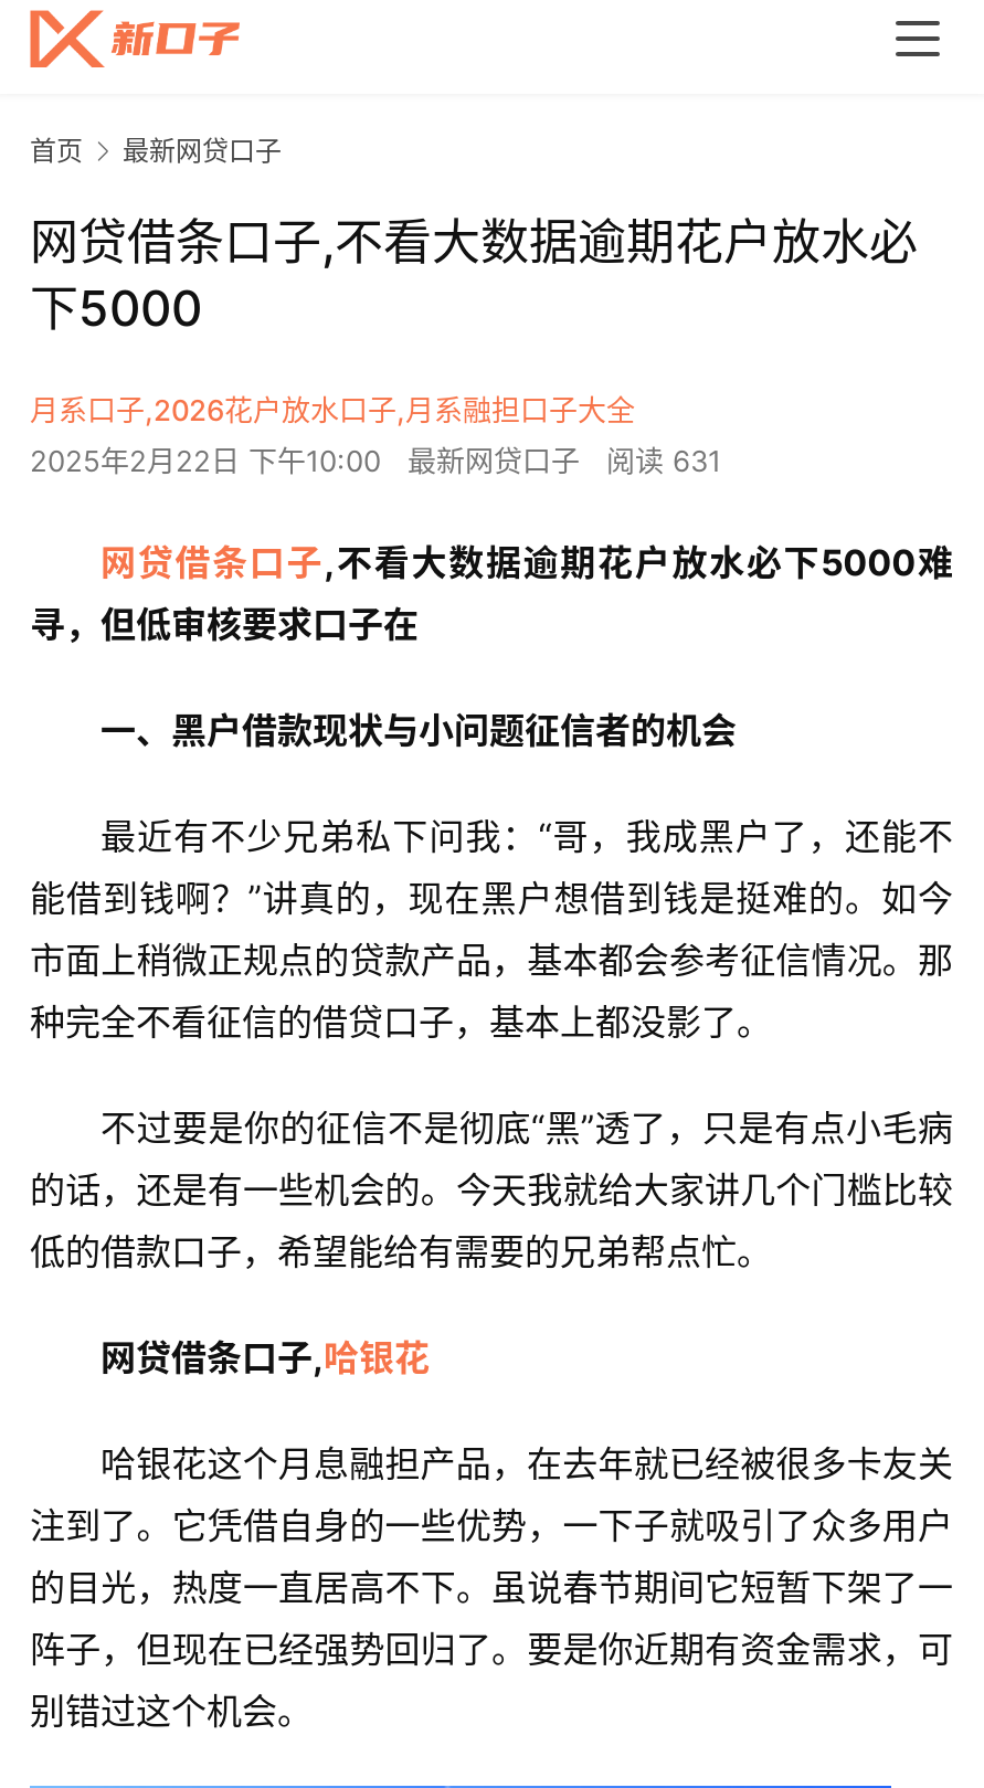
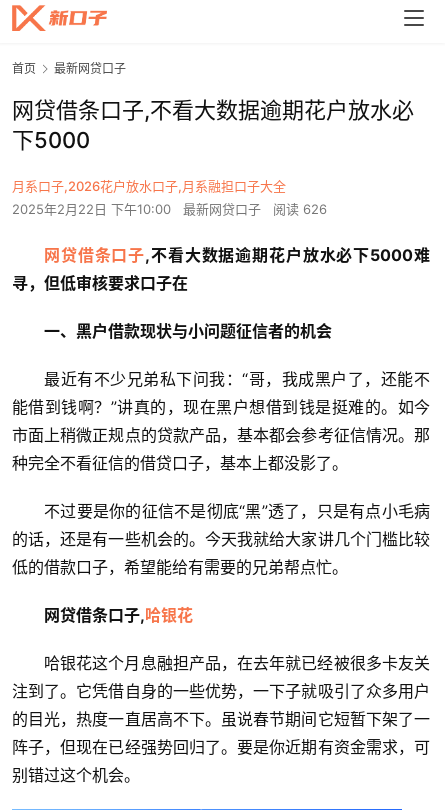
- 2025年2月22日 下午10:00 最新网贷口子 阅读 631
+ 2025年2月22日 下午10:00 最新网贷口子 阅读 626
